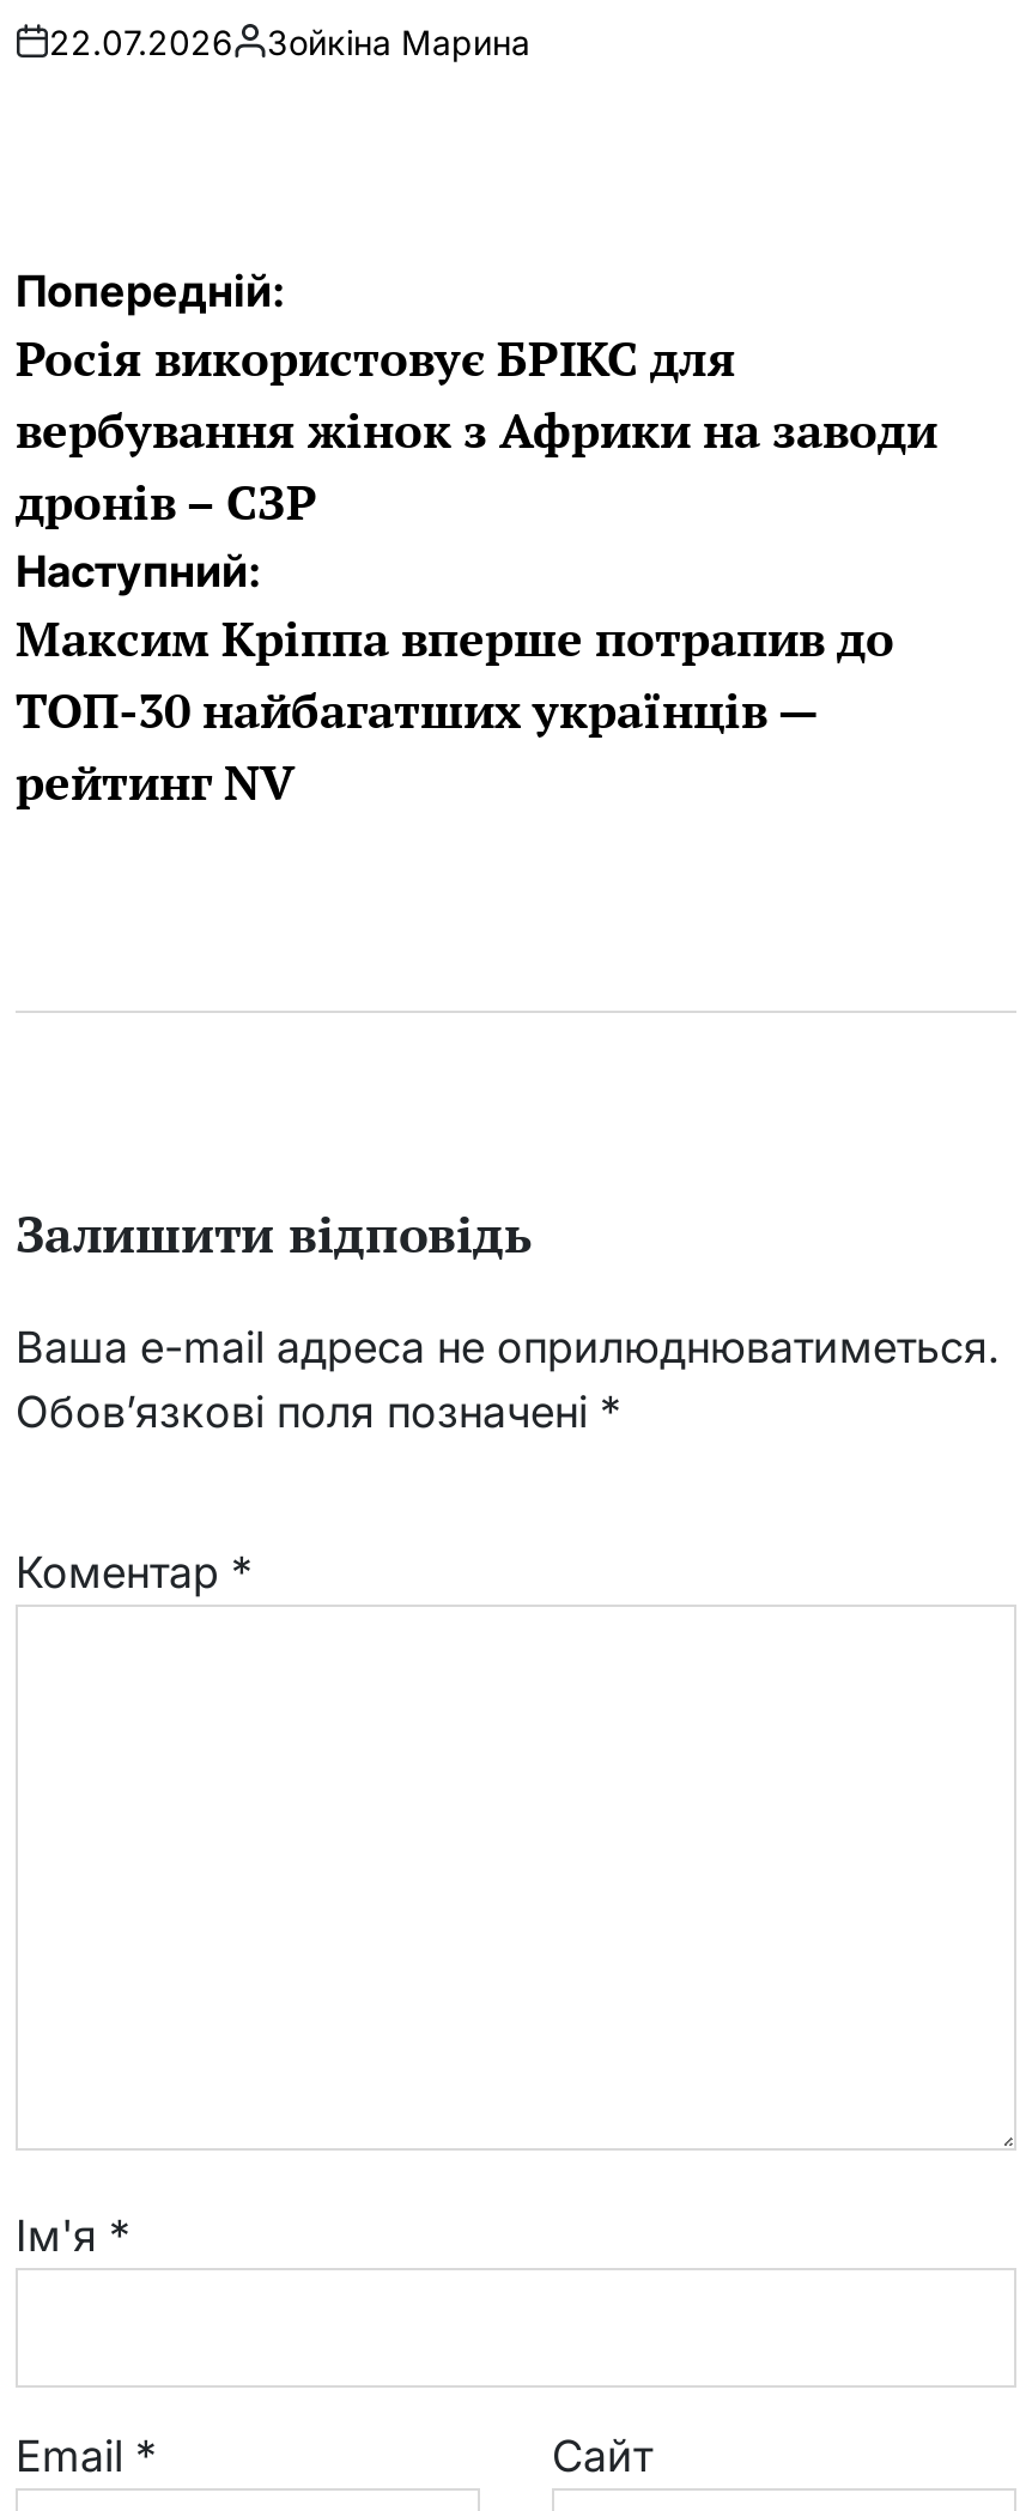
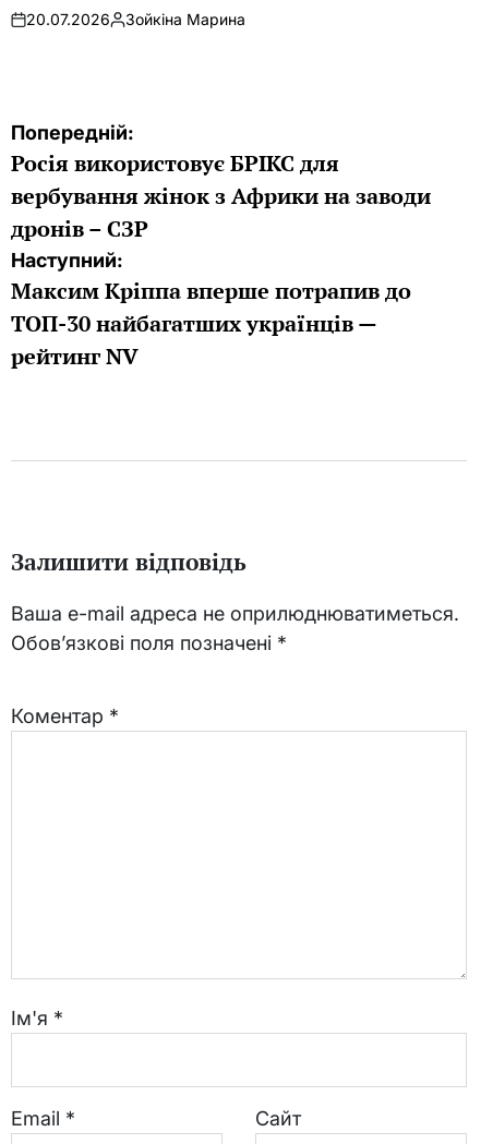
- 22.07.2026 Зойкіна Марина
+ 20.07.2026 Зойкіна Марина
